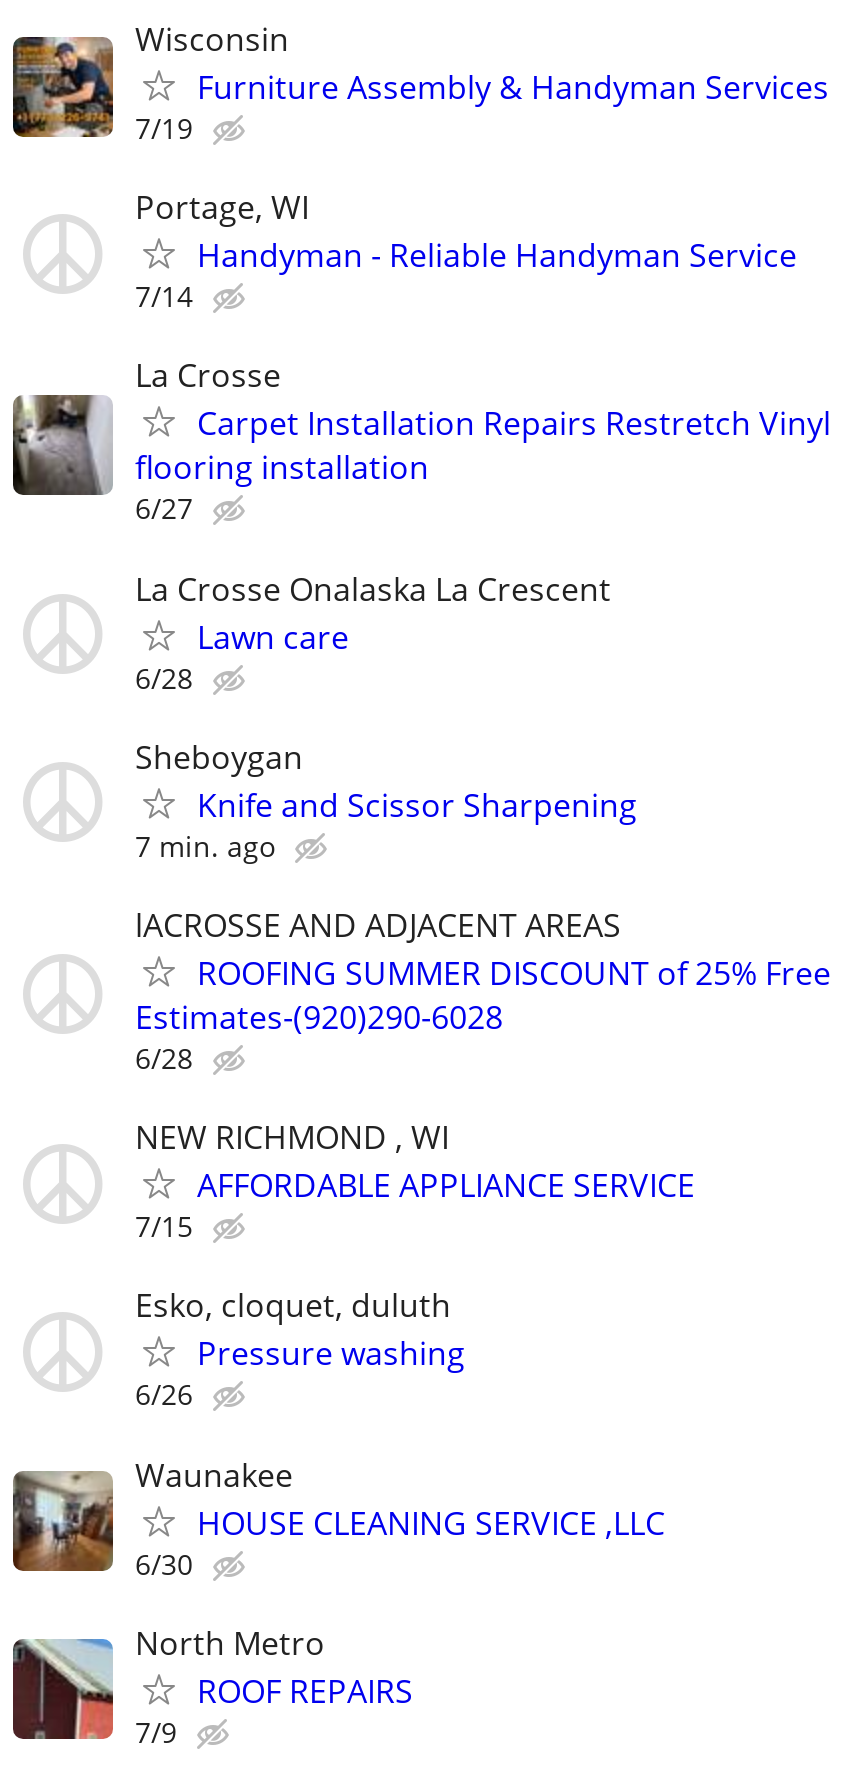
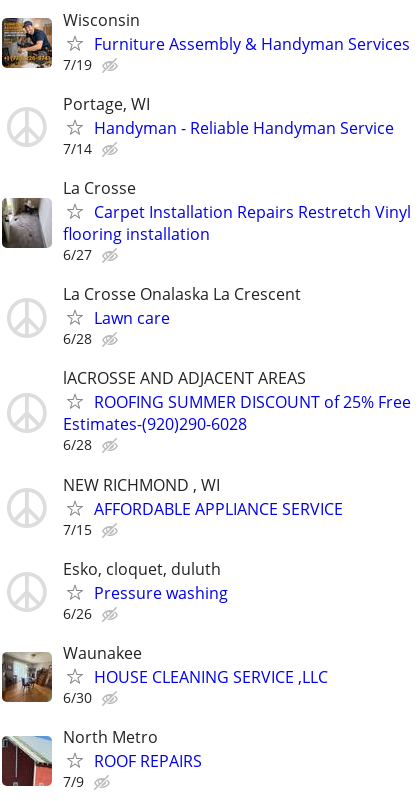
- Sheboygan
- Knife and Scissor Sharpening
- 7 min. ago
